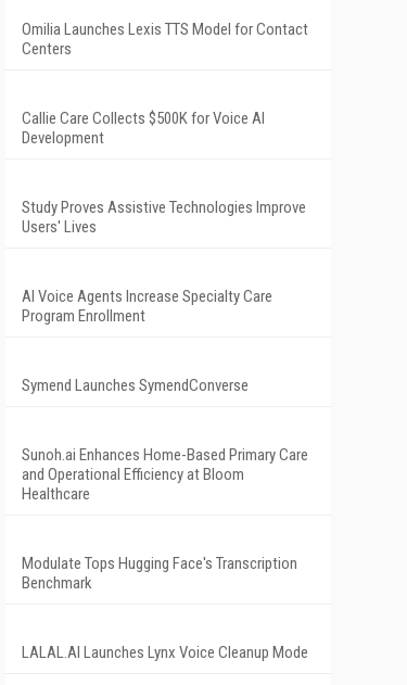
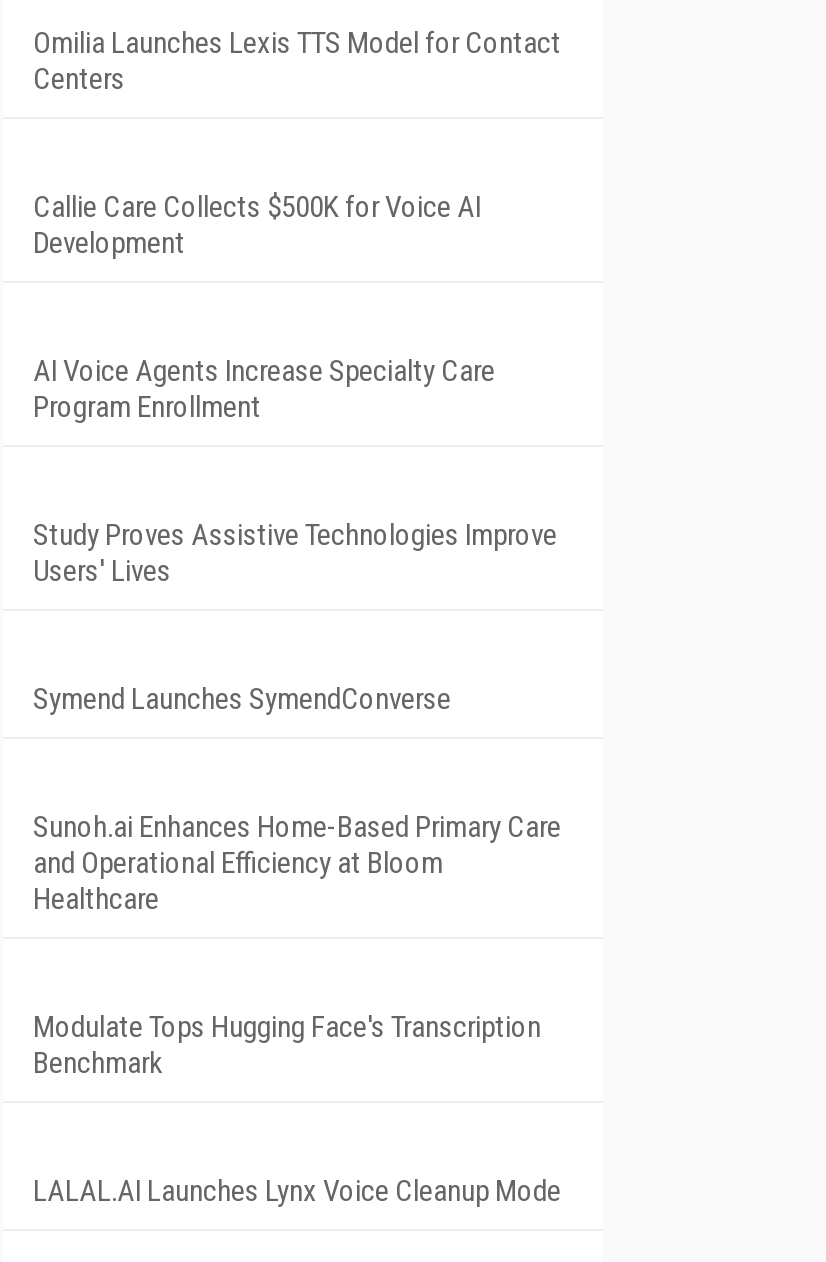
moved down: Study Proves Assistive Technologies Improve | Users' Lives

moved up: AI Voice Agents Increase Specialty Care | Program Enrollment
